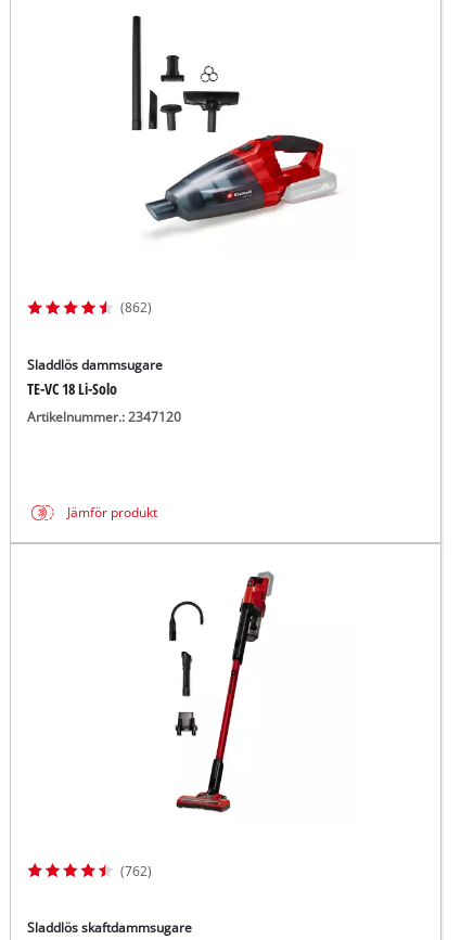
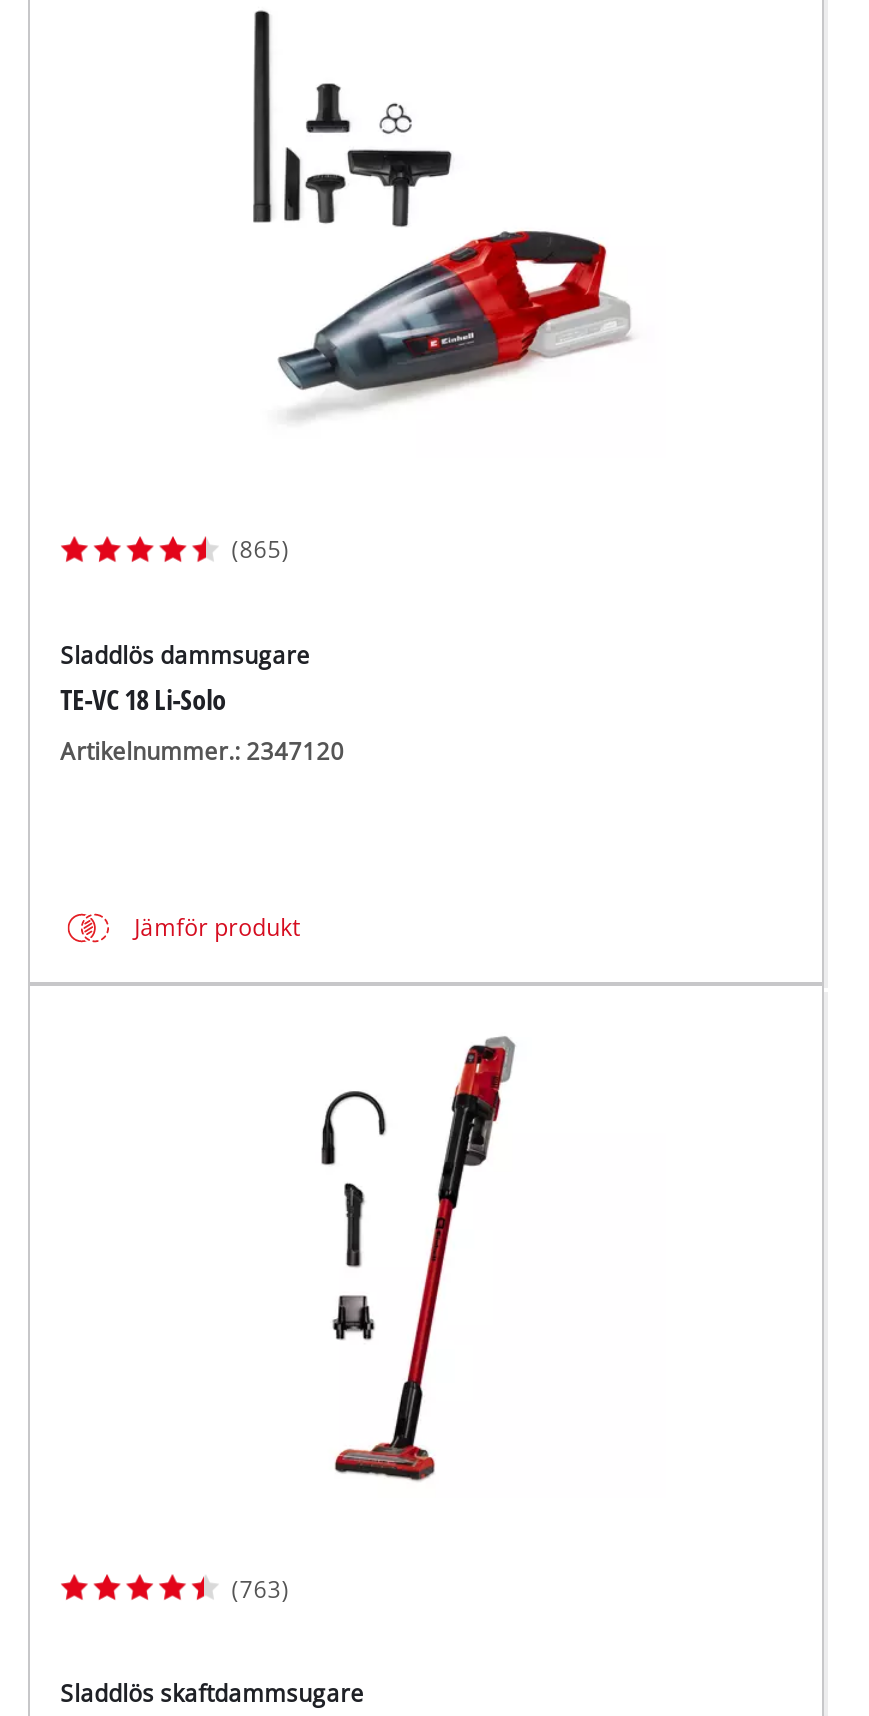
- (862)
+ (865)

- (762)
+ (763)
